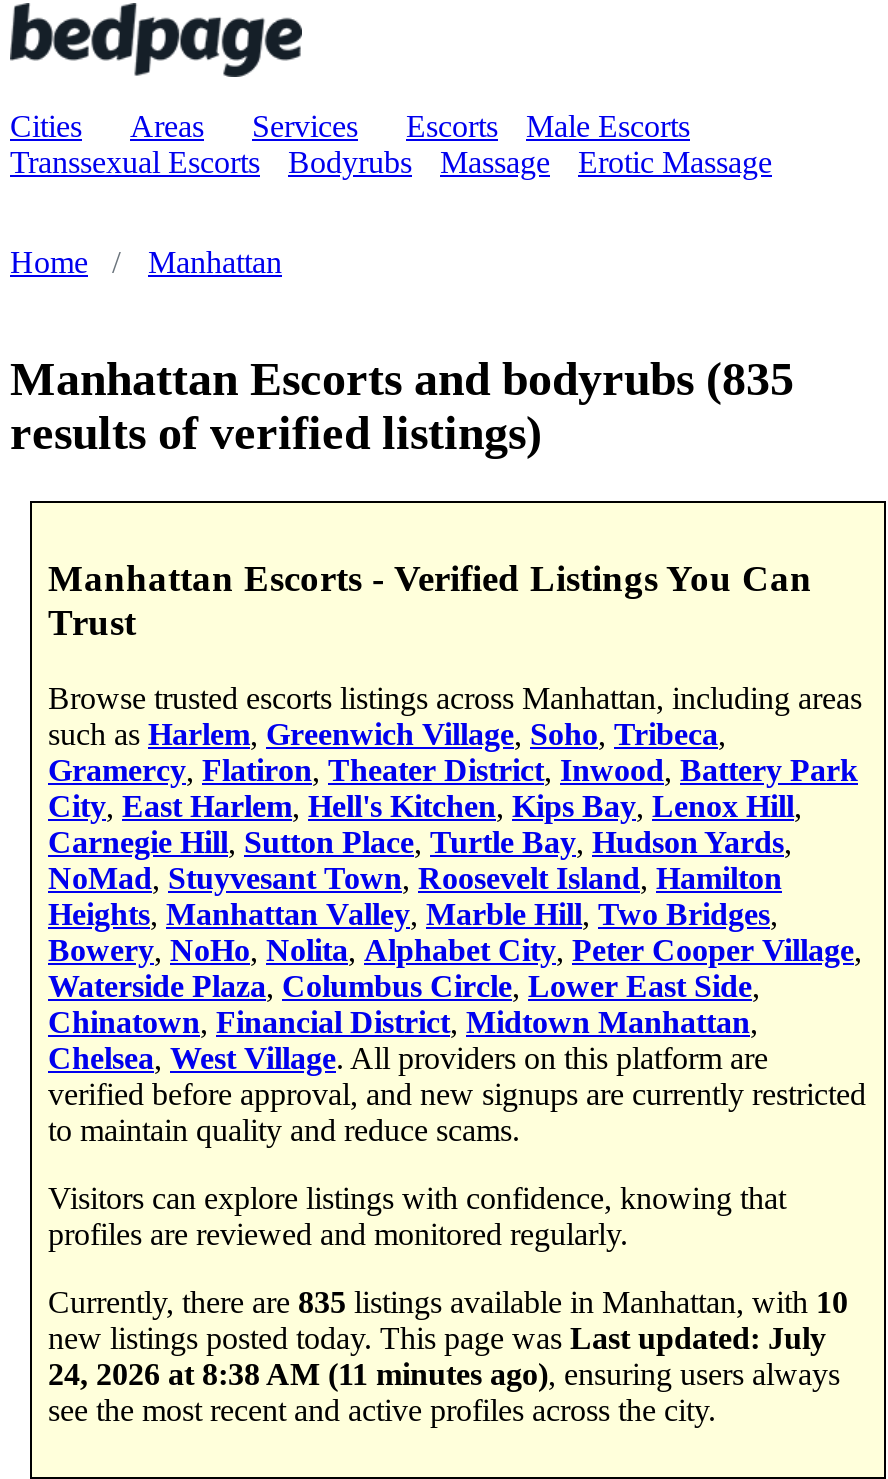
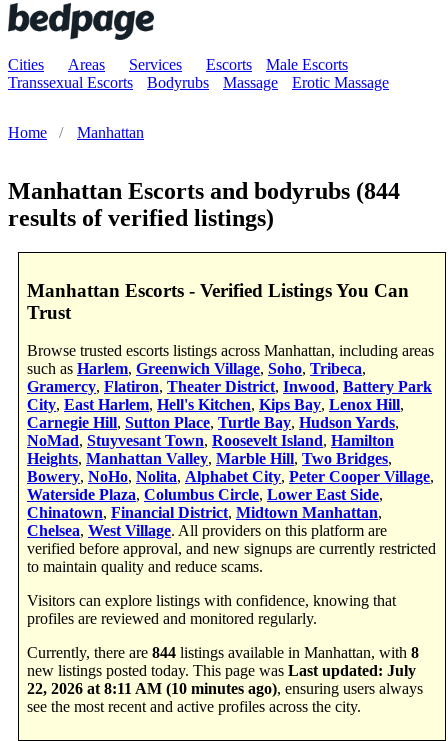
- Manhattan Escorts and bodyrubs (835
+ Manhattan Escorts and bodyrubs (844

- Currently, there are 835 listings available in Manhattan, with 10
+ Currently, there are 844 listings available in Manhattan, with 8

- 24, 2026 at 8:38 AM (11 minutes ago), ensuring users always
+ 22, 2026 at 8:11 AM (10 minutes ago), ensuring users always
